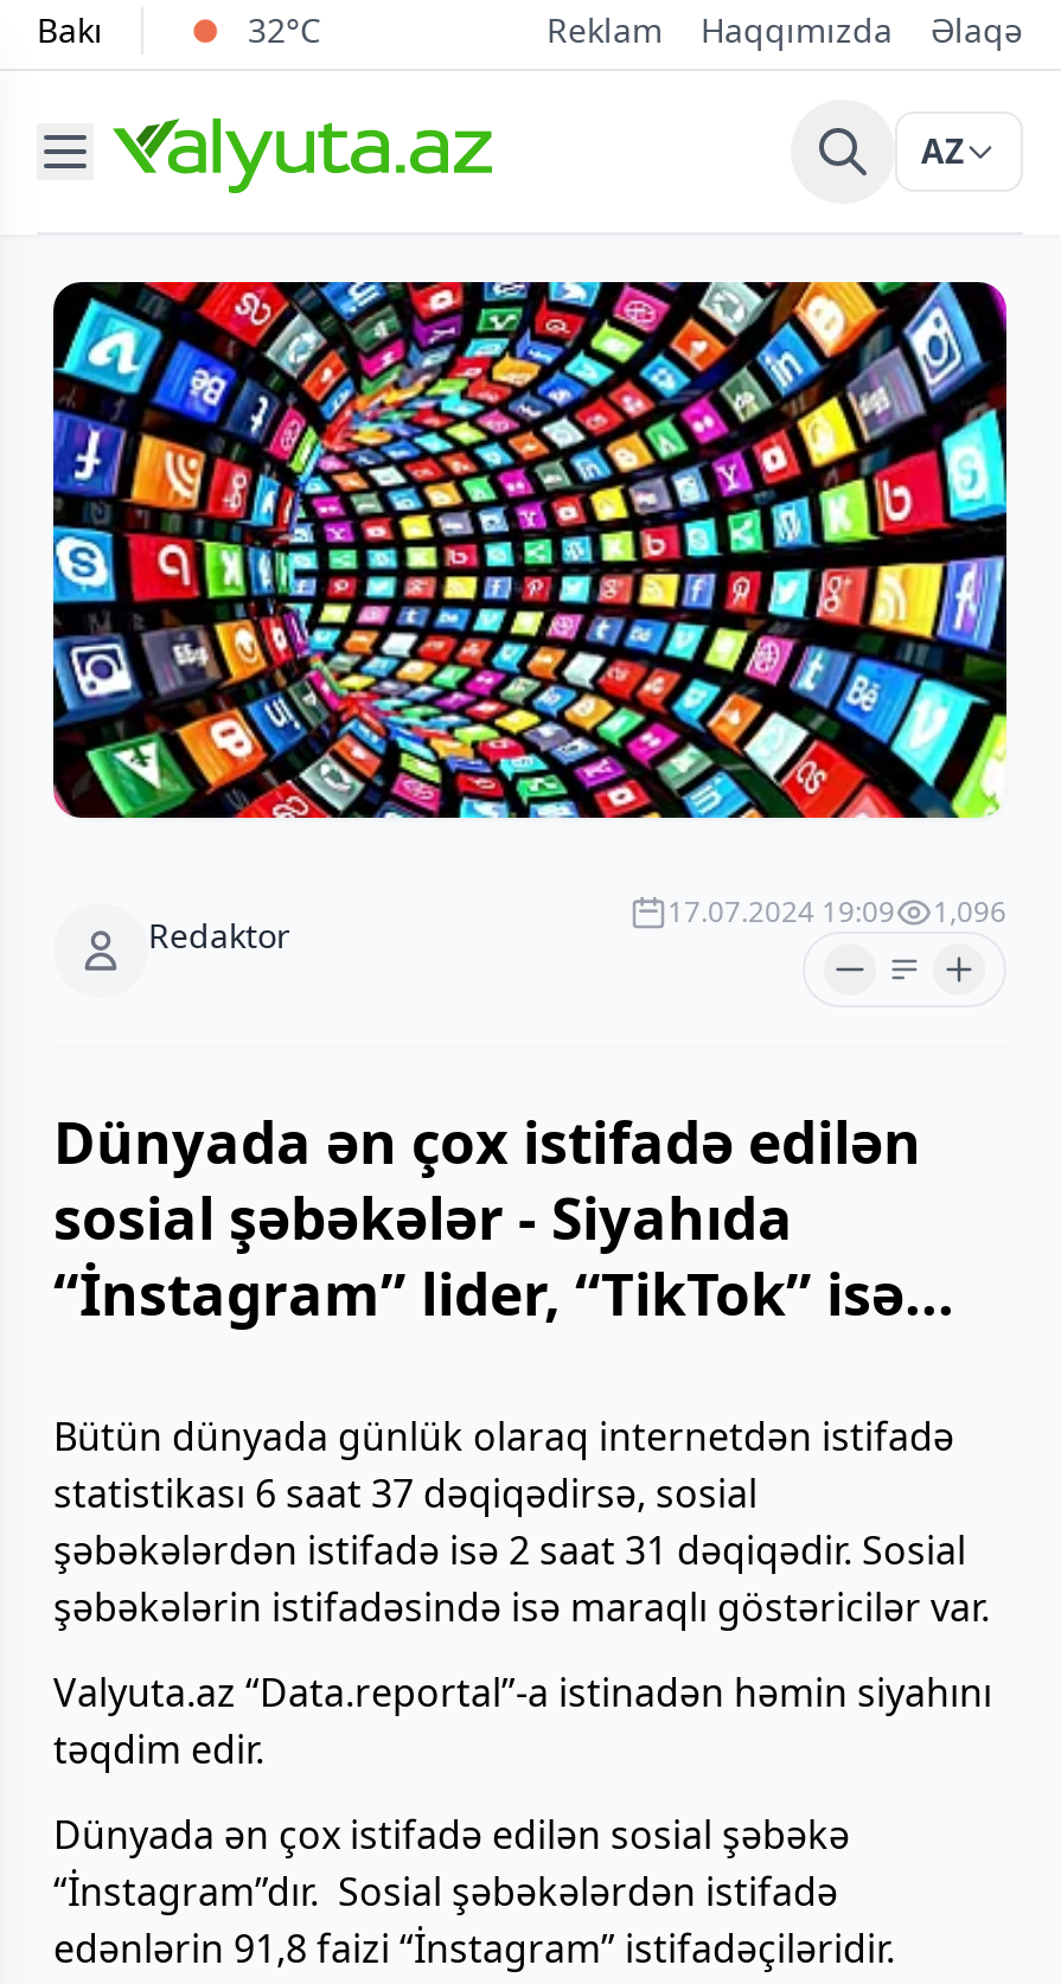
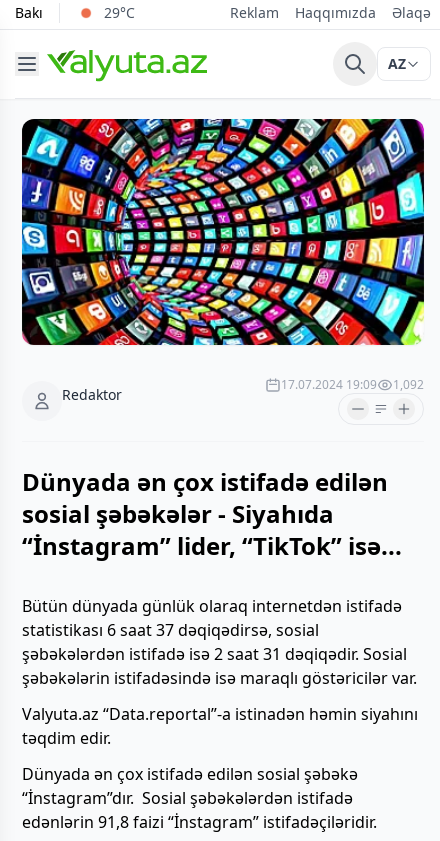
- 32°C
+ 29°C

- 17.07.2024 19:09 1,096
+ 17.07.2024 19:09 1,092
